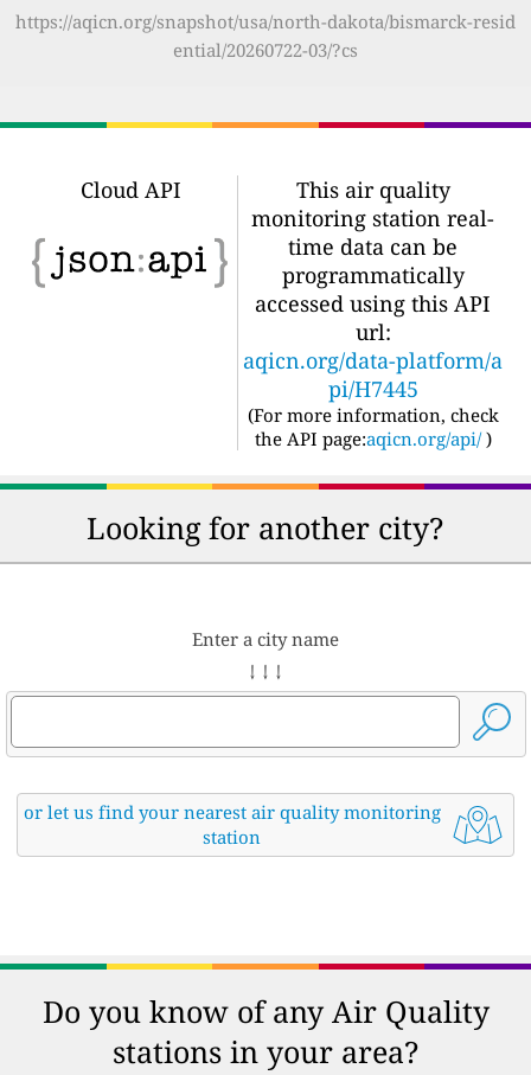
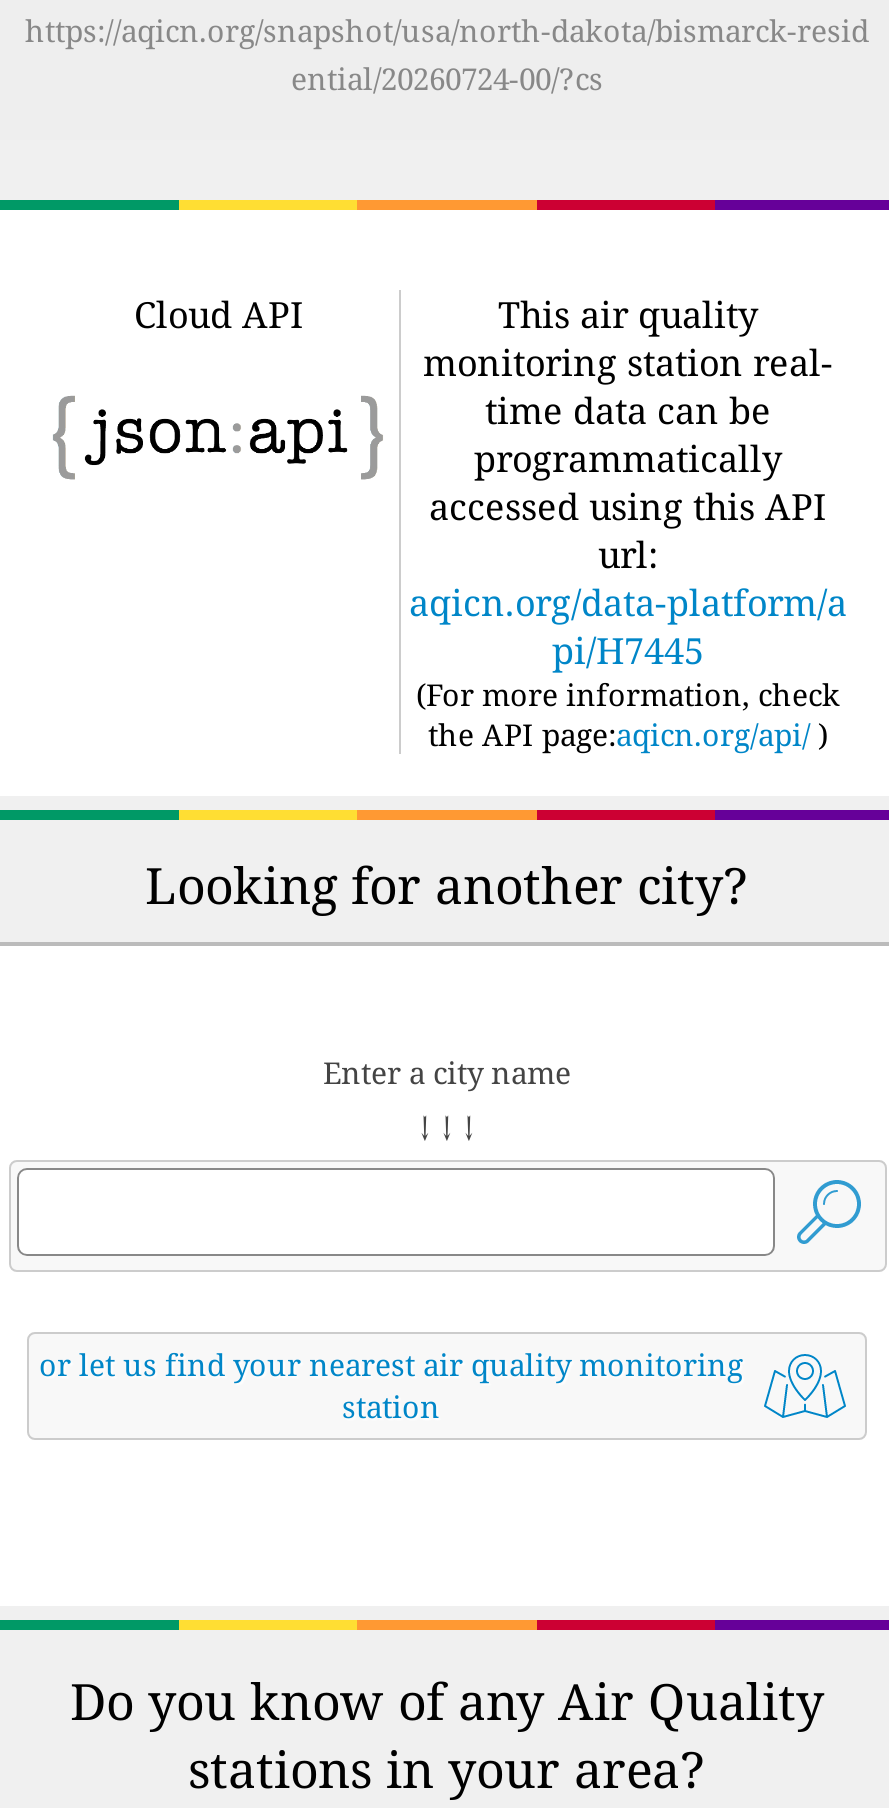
- ential/20260722-03/?cs
+ ential/20260724-00/?cs
